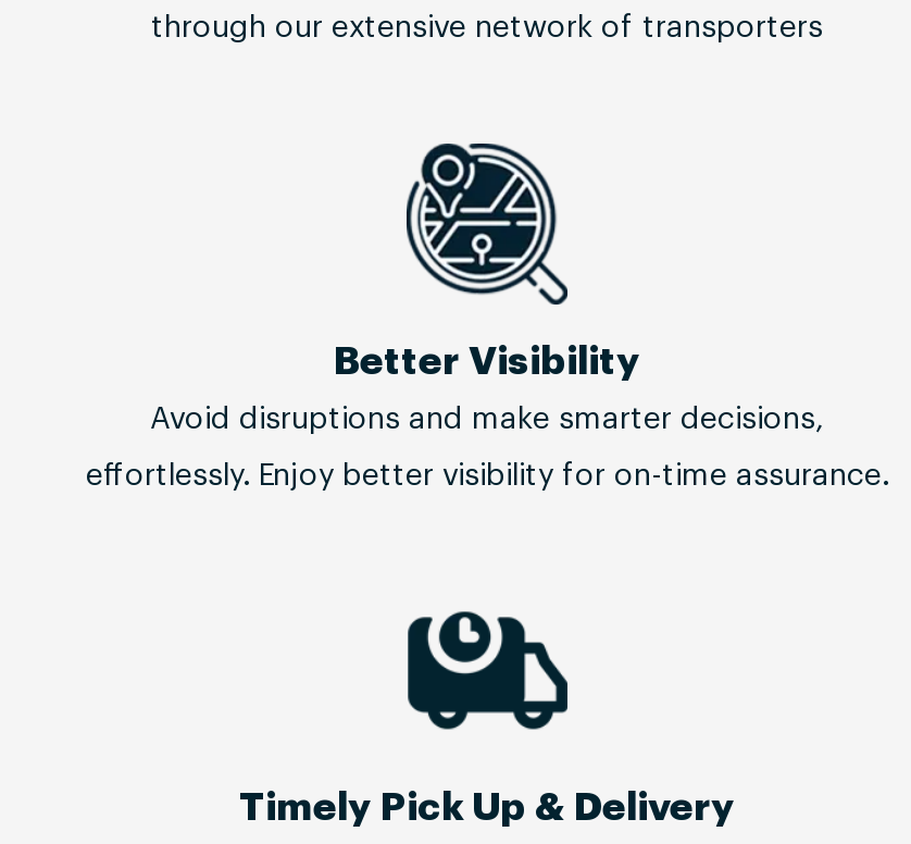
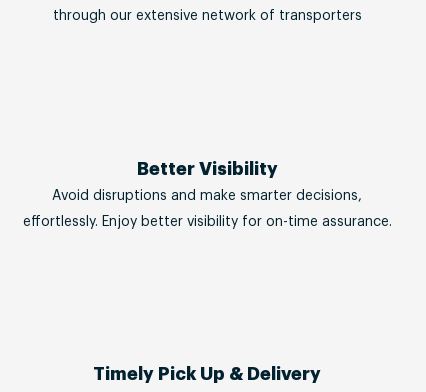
- [image]

- [image]
